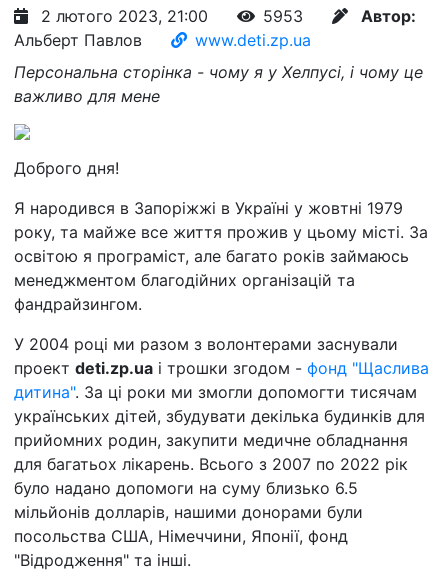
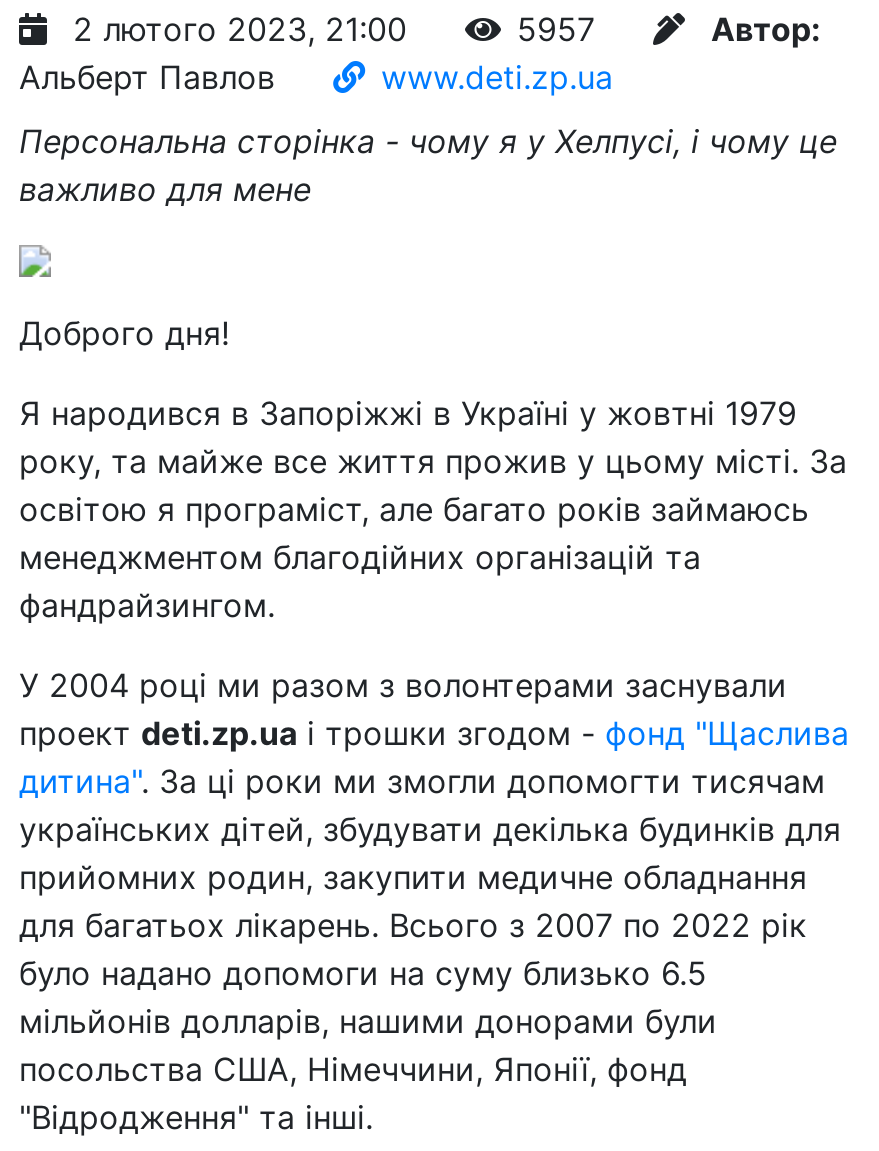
- 5953
+ 5957
